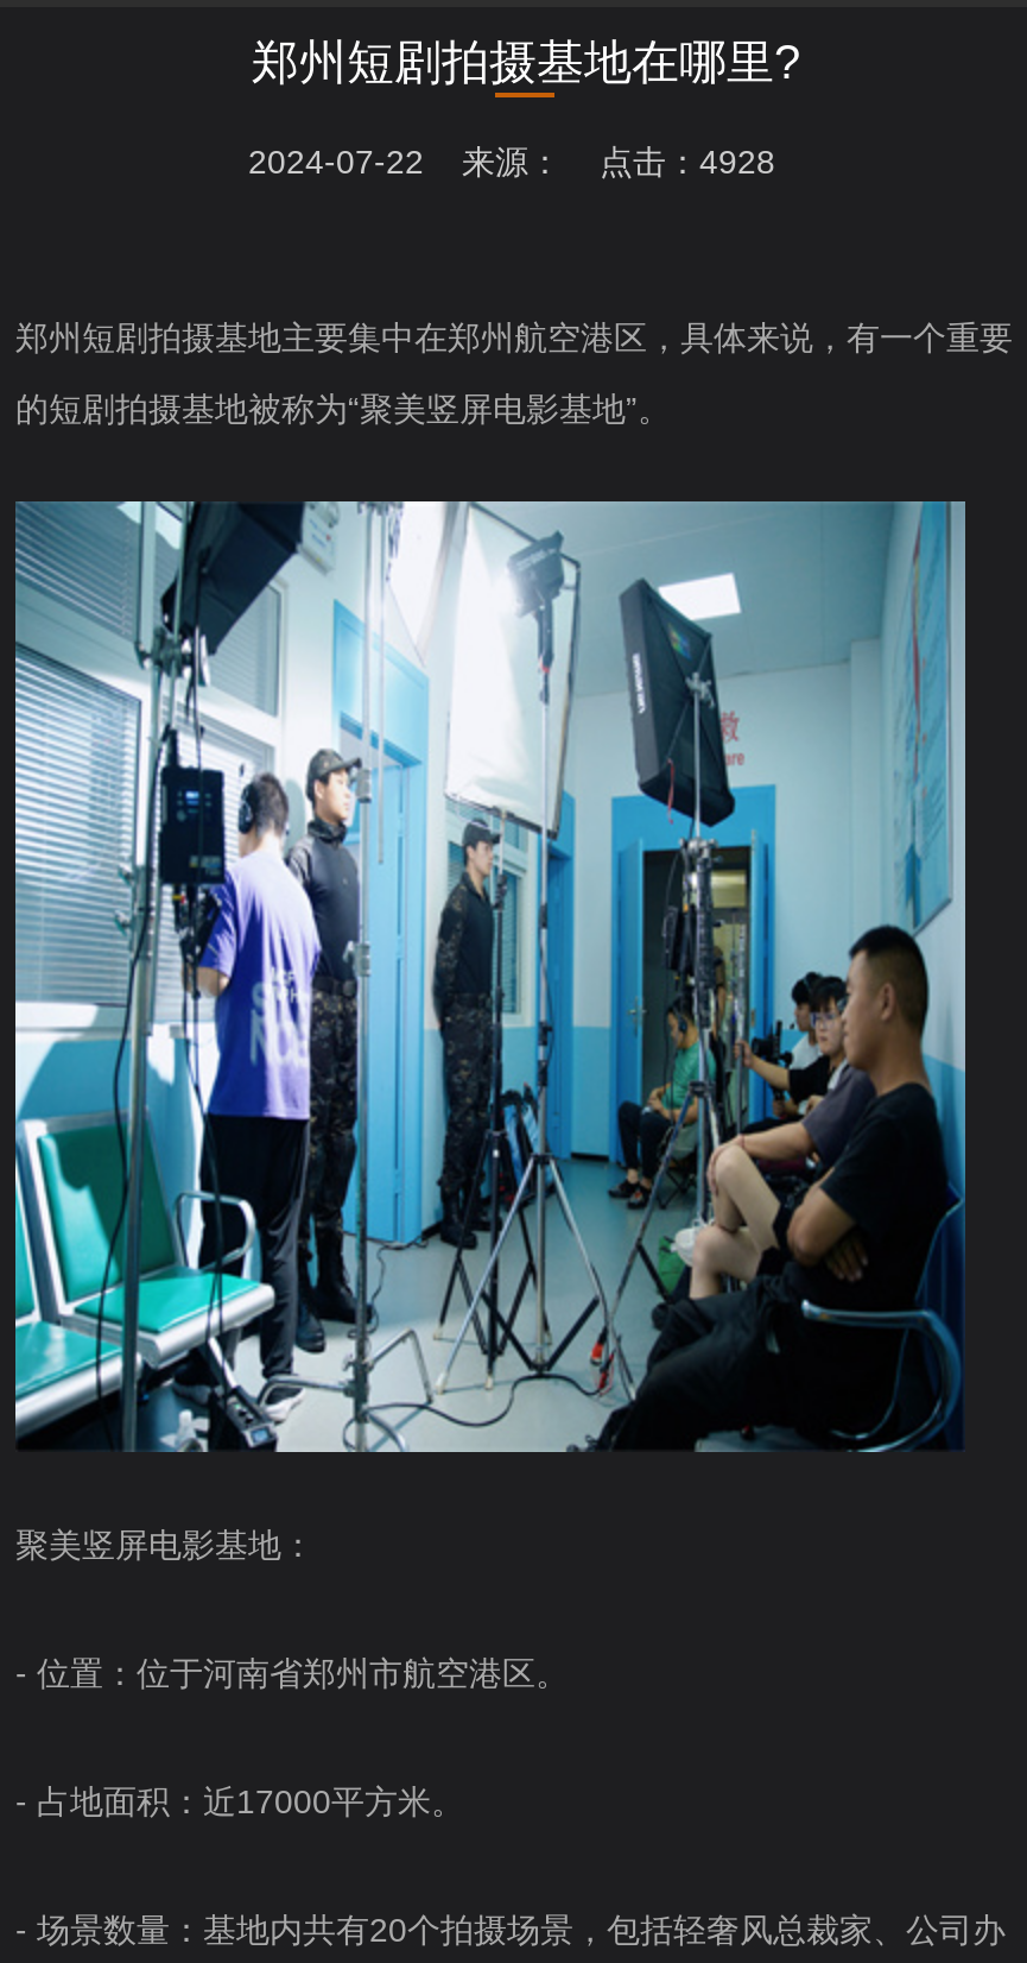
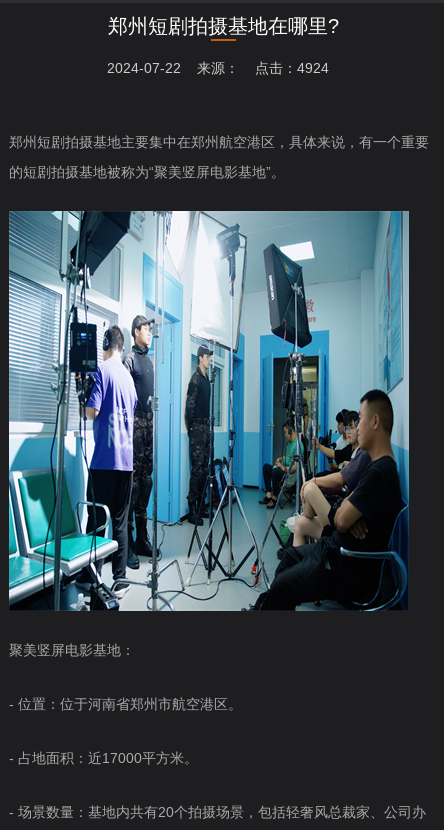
- 2024-07-22 来源： 点击：4928
+ 2024-07-22 来源： 点击：4924
